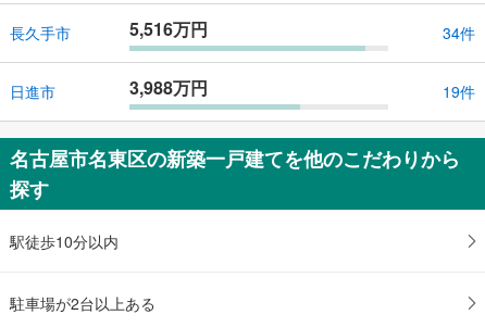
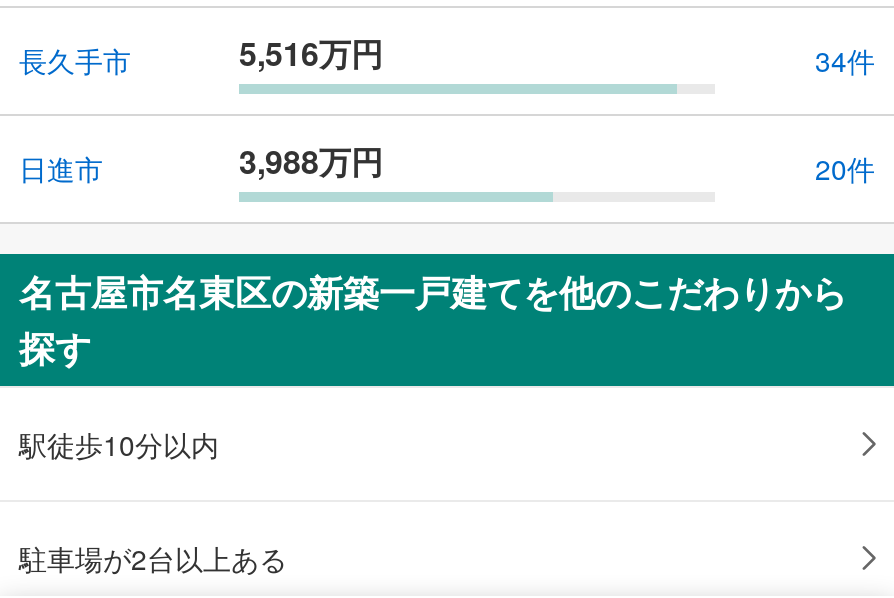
- 19件
+ 20件
